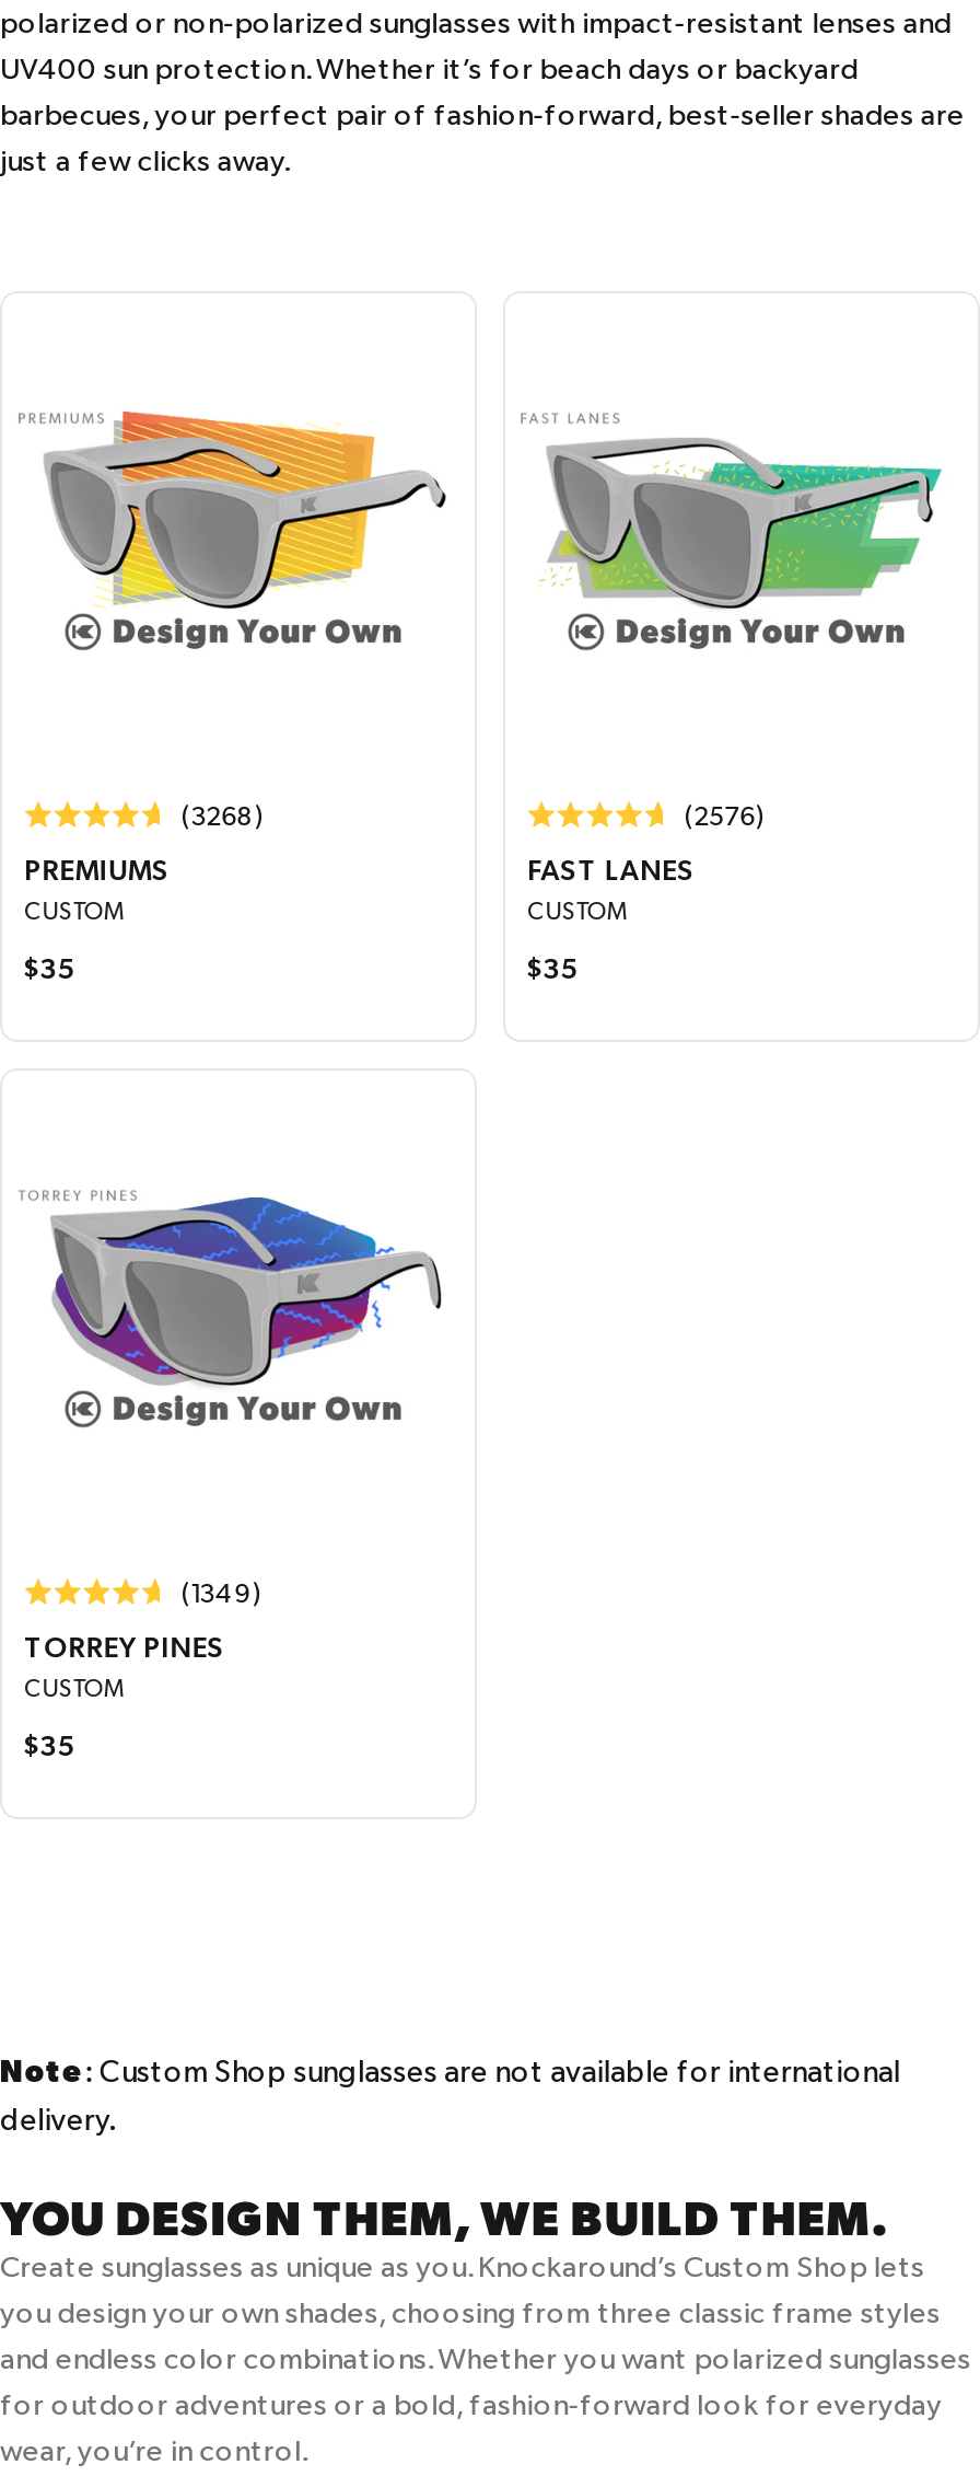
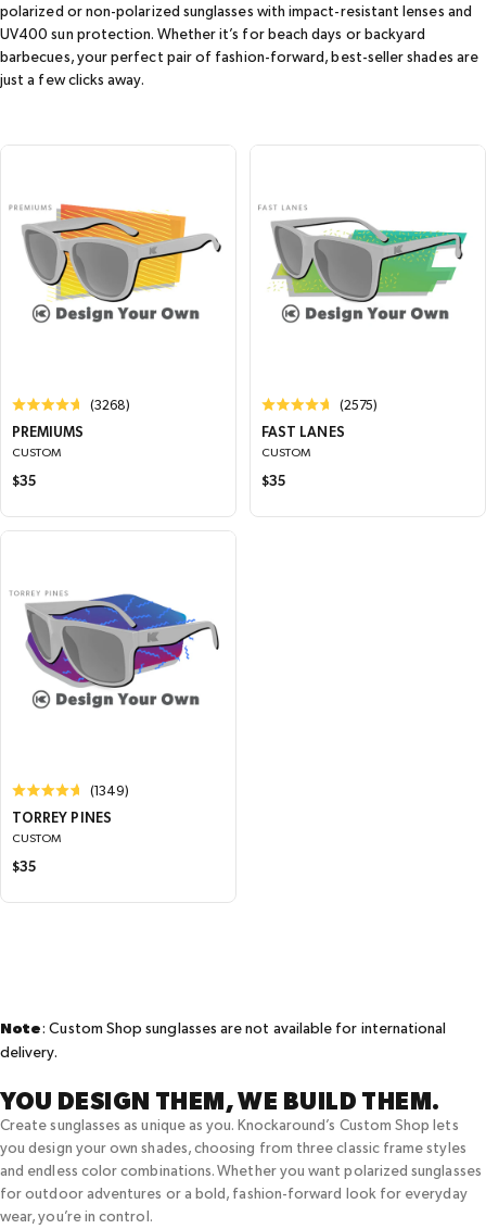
- (2576)
+ (2575)
